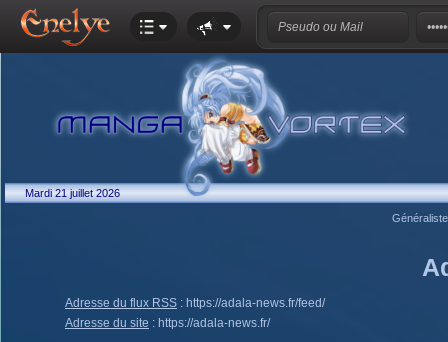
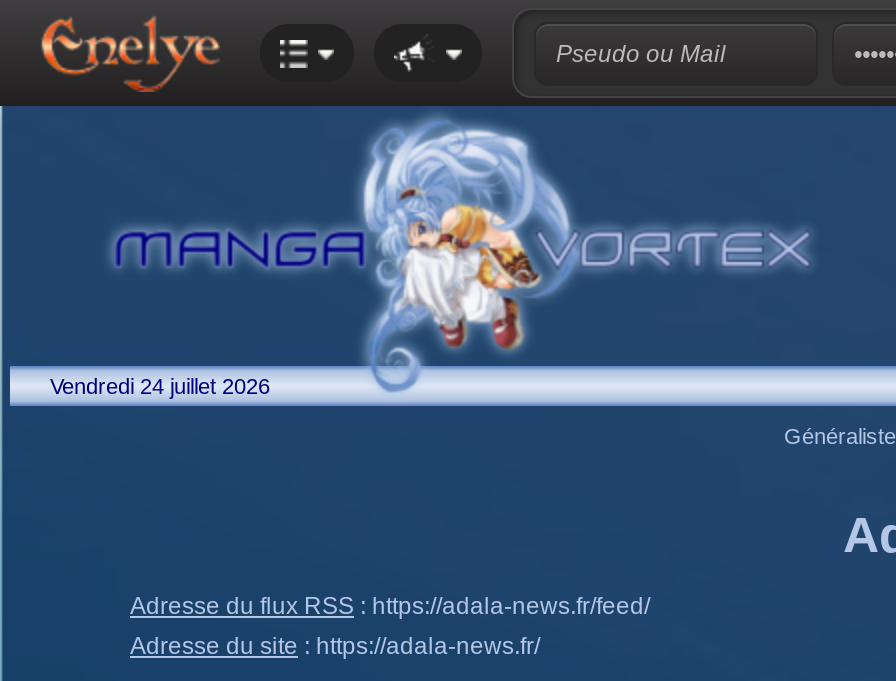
- Mardi 21 juillet 2026
+ Vendredi 24 juillet 2026
